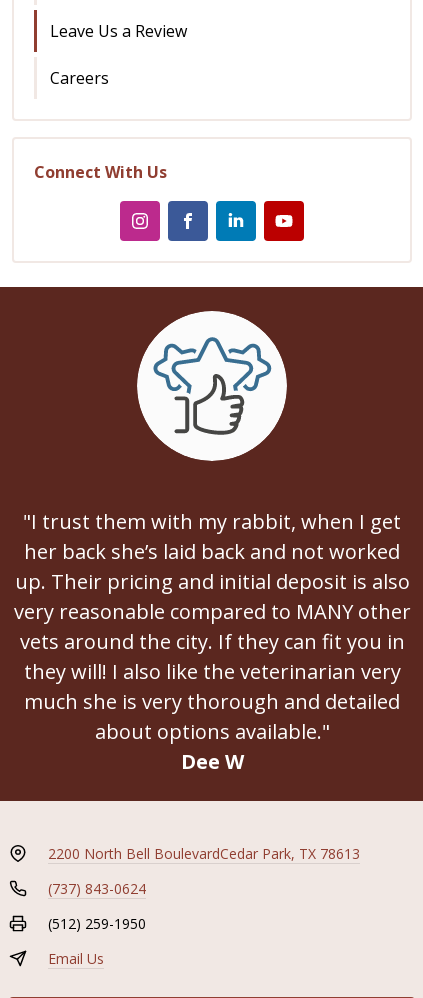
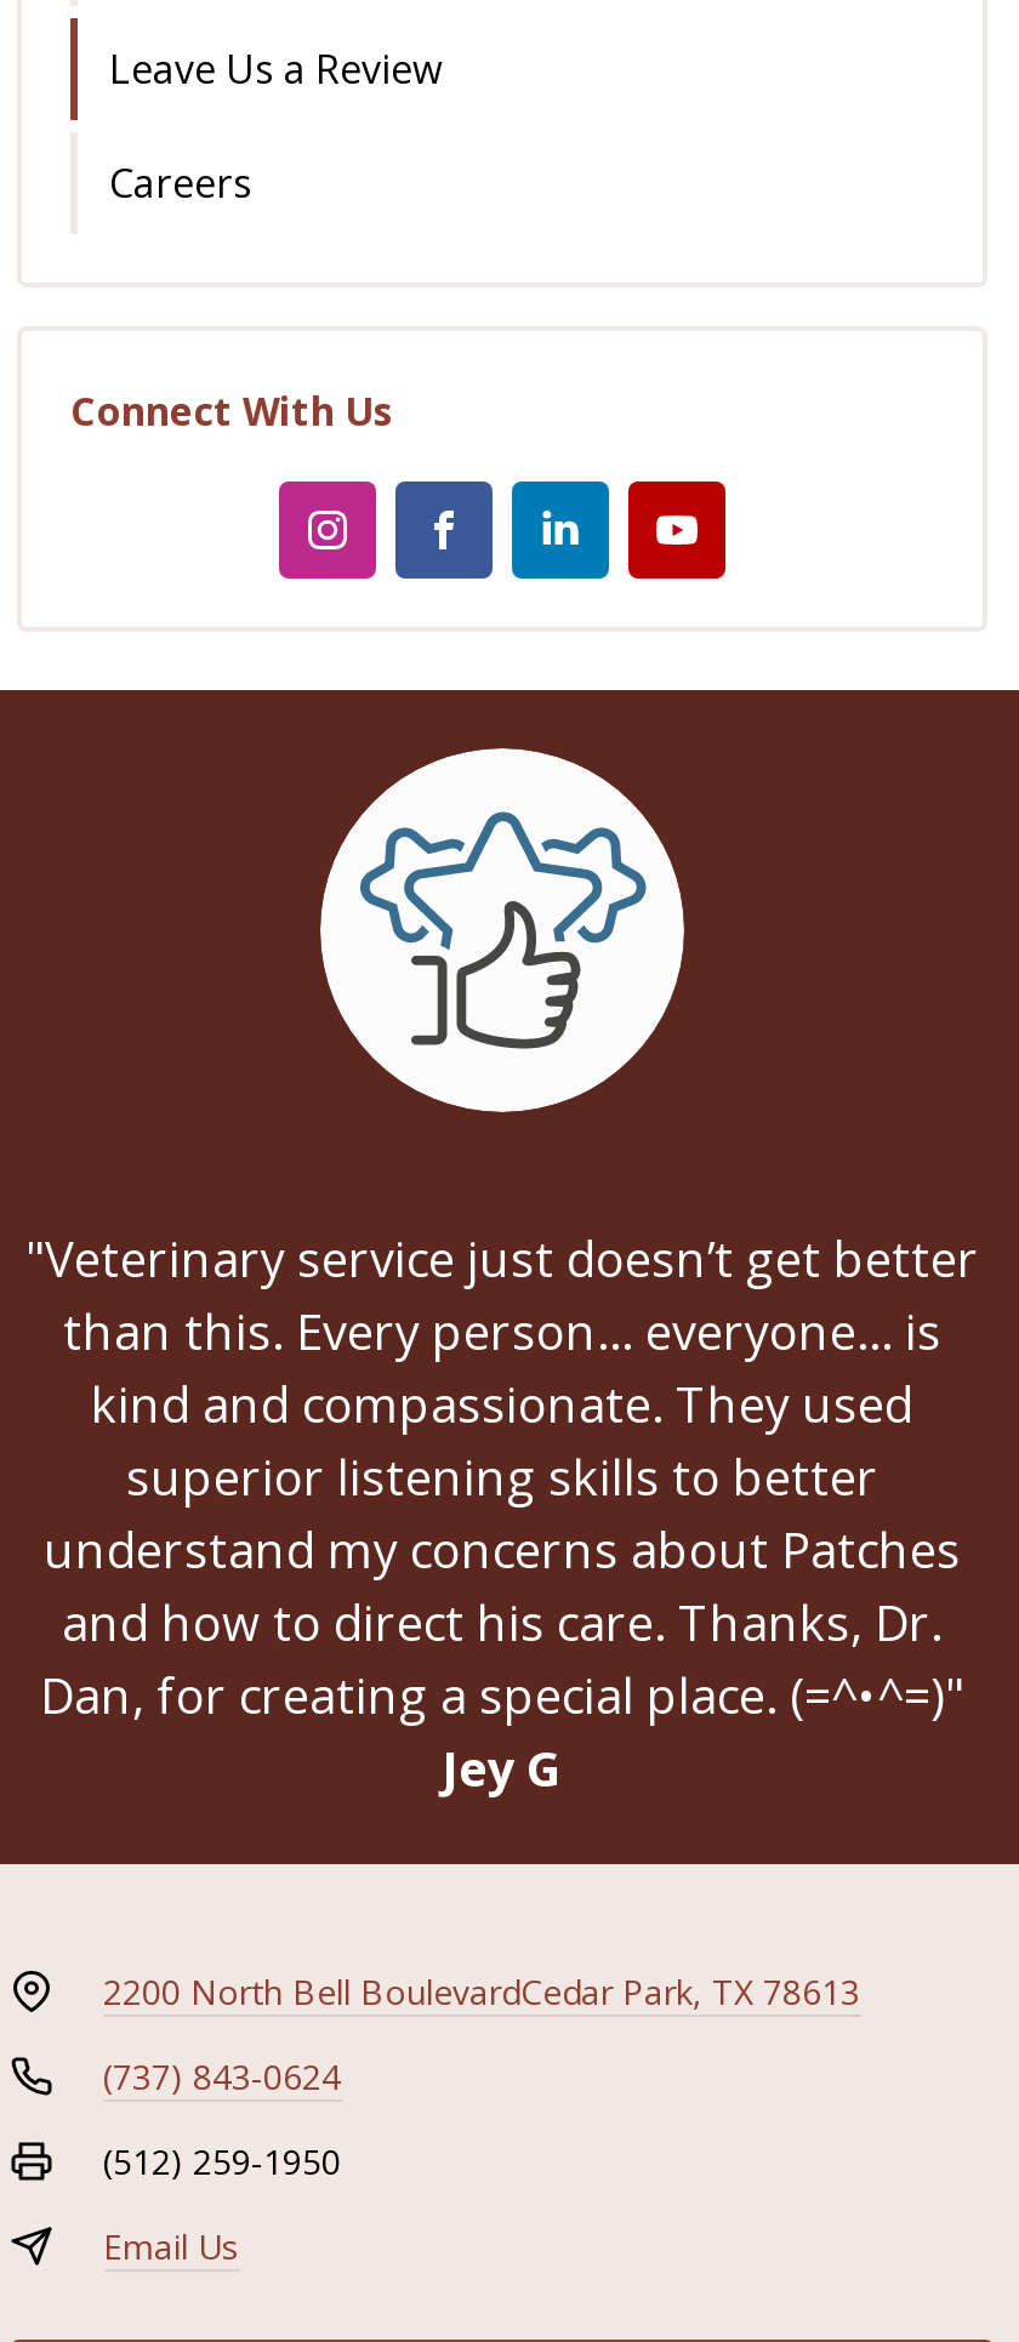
- "I trust them with my rabbit, when I get
- her back she’s laid back and not worked
- up. Their pricing and initial deposit is also
- very reasonable compared to MANY other
- vets around the city. If they can fit you in
- they will! I also like the veterinarian very
- much she is very thorough and detailed
- about options available."
- Dee W
+ "Veterinary service just doesn’t get better
+ than this. Every person… everyone… is
+ kind and compassionate. They used
+ superior listening skills to better
+ understand my concerns about Patches
+ and how to direct his care. Thanks, Dr.
+ Dan, for creating a special place. (=^•^=)"
+ Jey G
